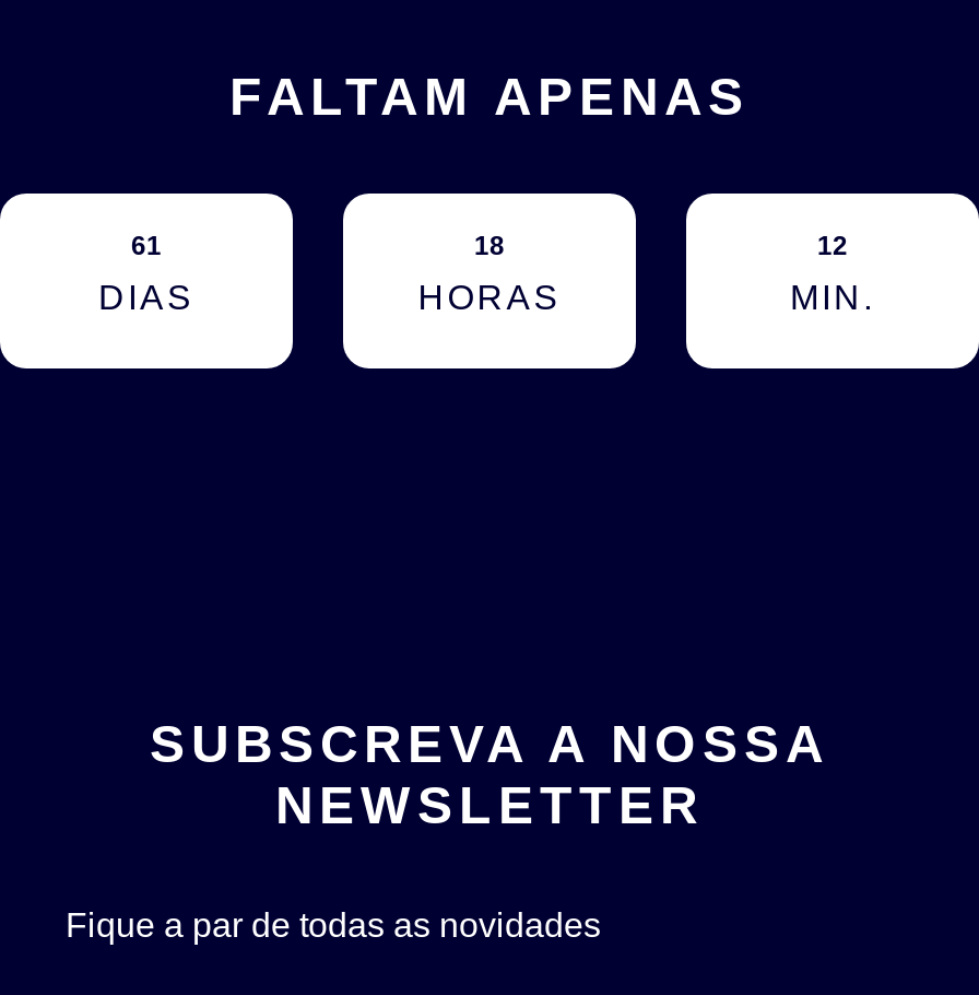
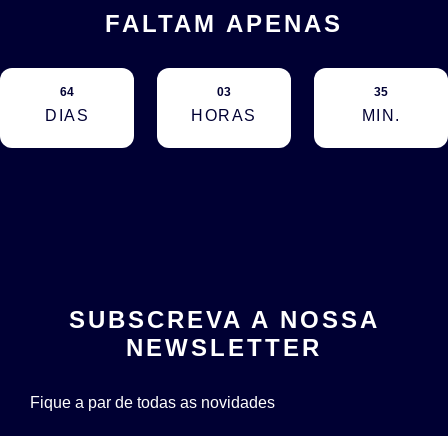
- 61
+ 64

- 18
+ 03

- 12
+ 35
